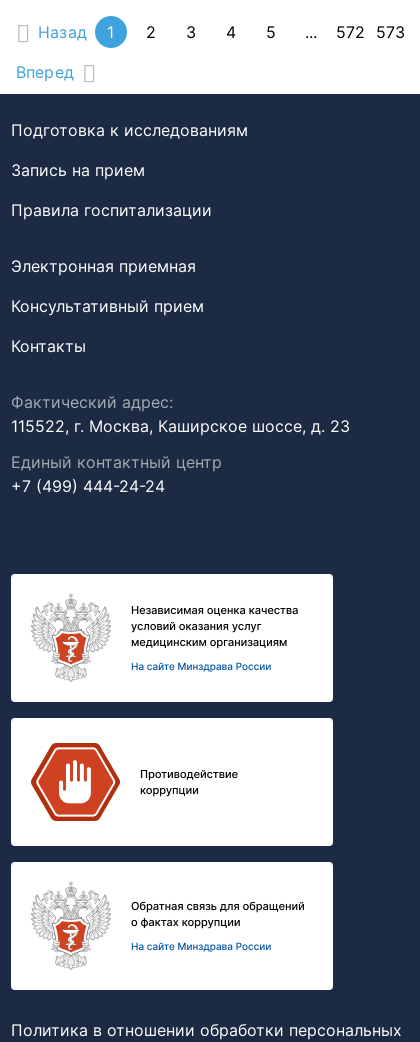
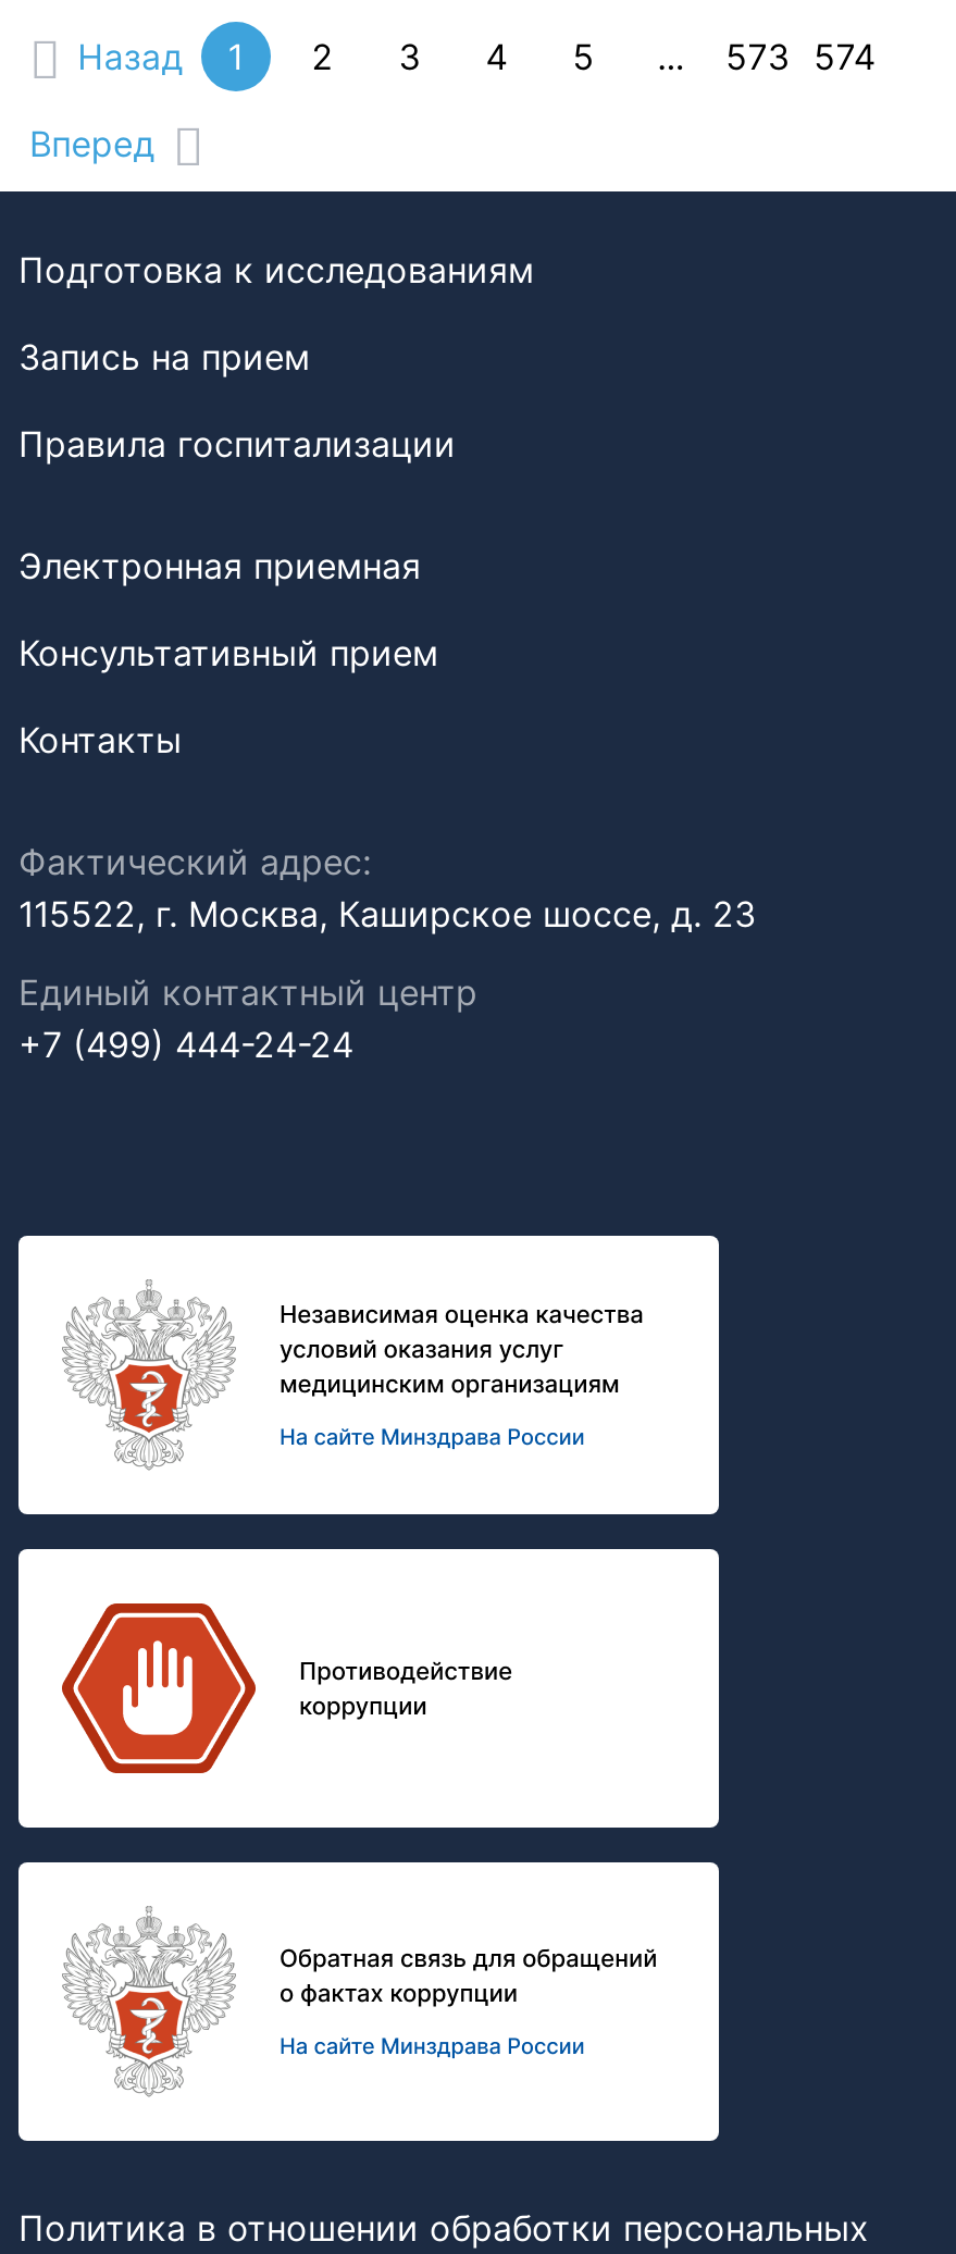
- 572 573
+ 573 574
